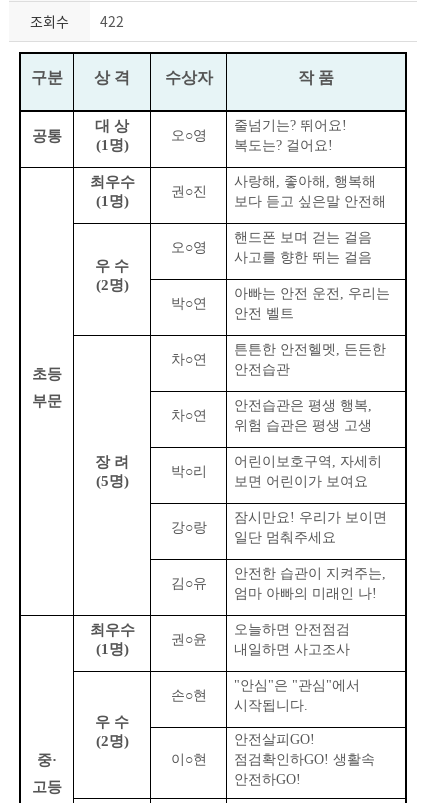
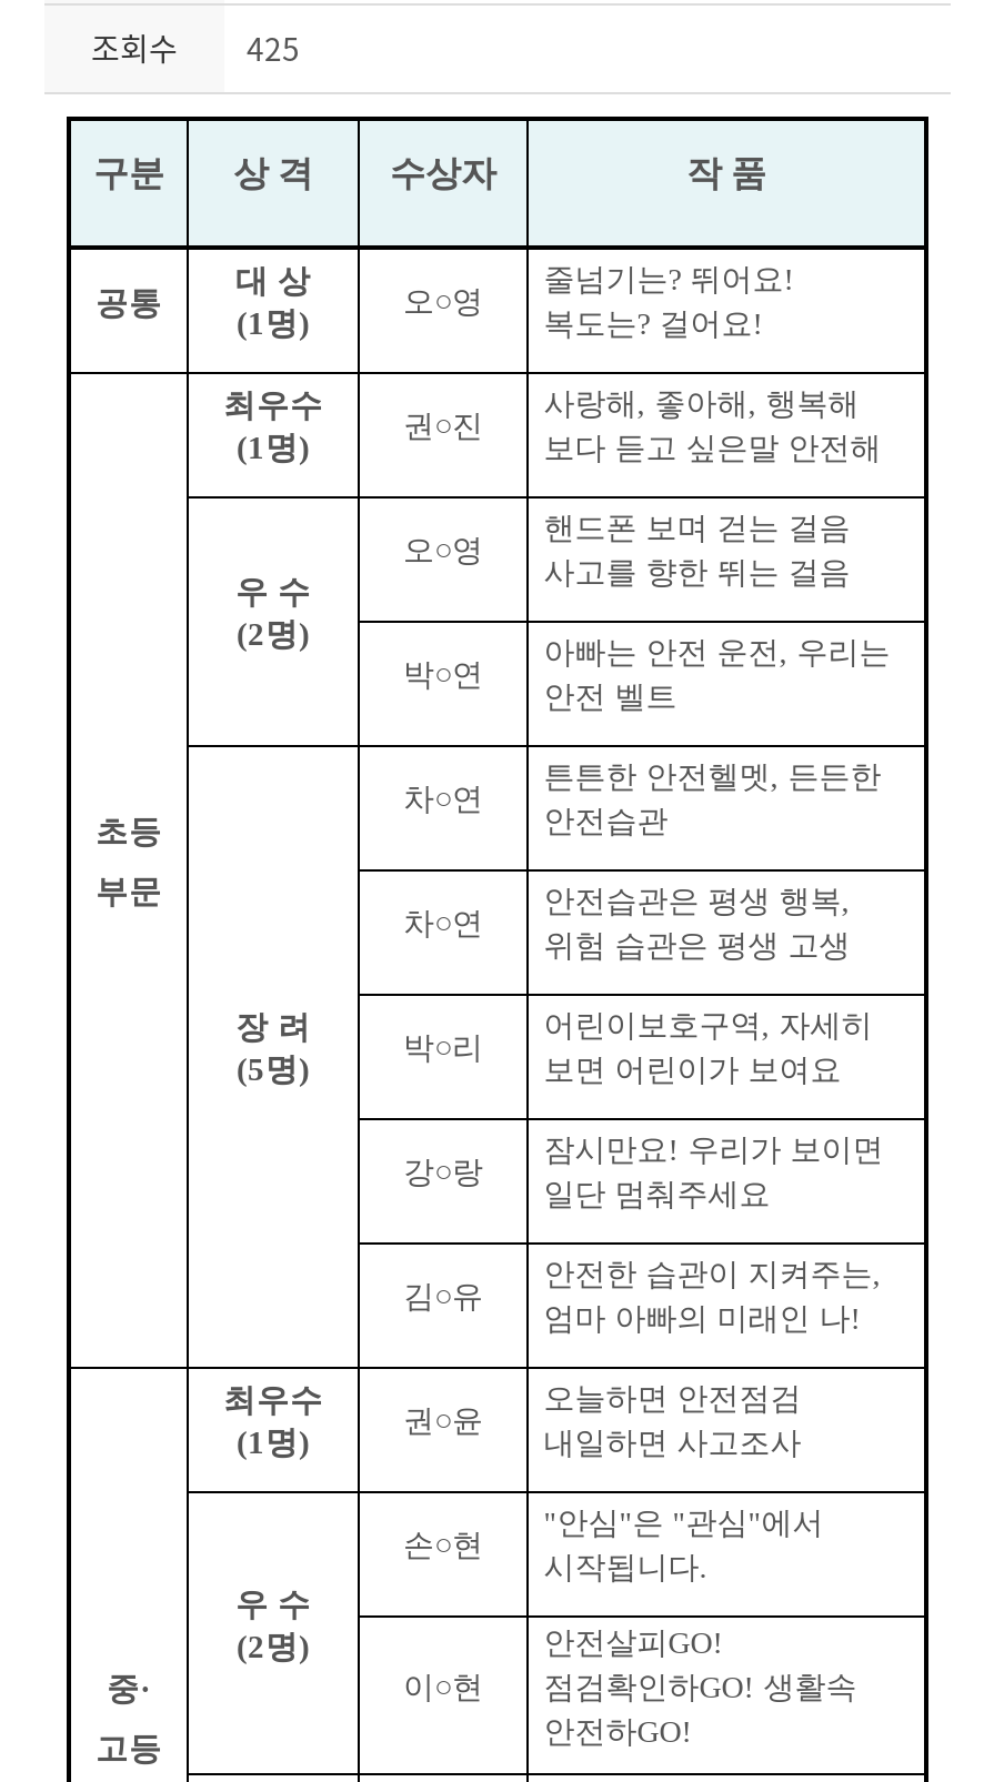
- 조회수 422
+ 조회수 425
